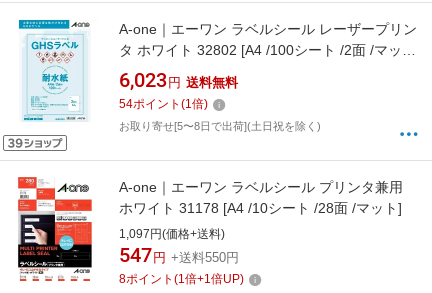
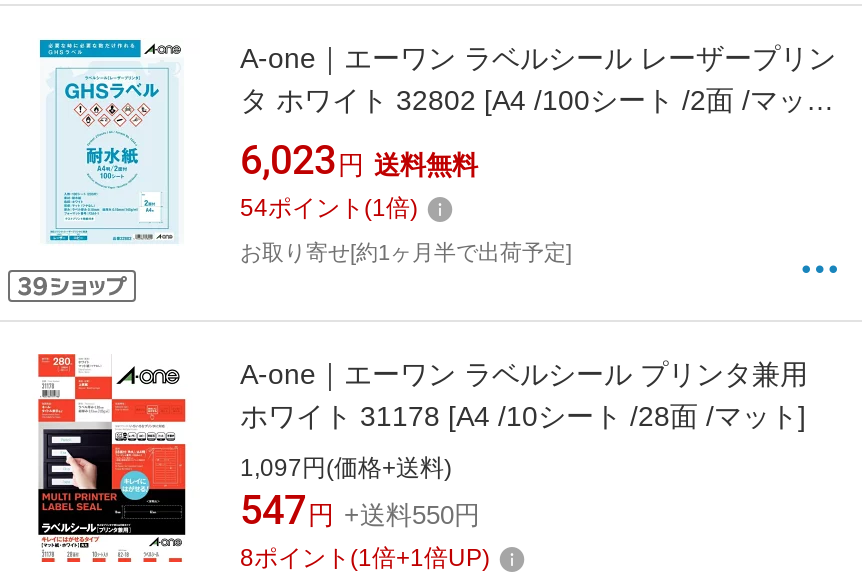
- お取り寄せ[5〜8日で出荷](土日祝を除く)
+ お取り寄せ[約1ヶ月半で出荷予定]
